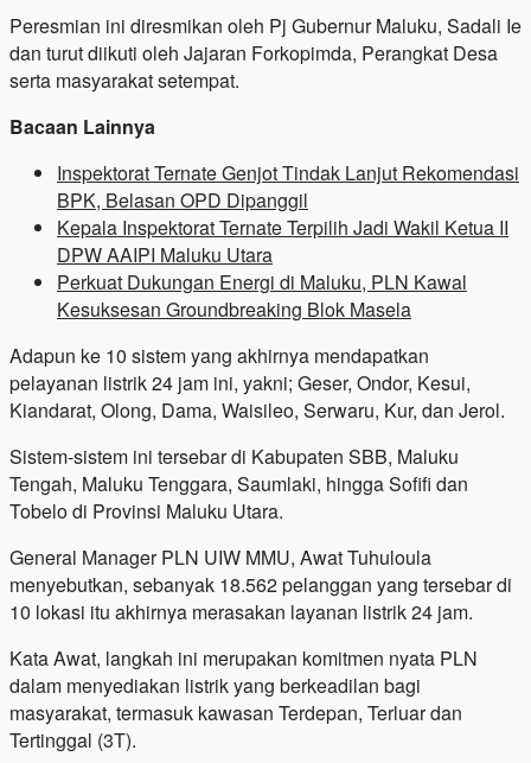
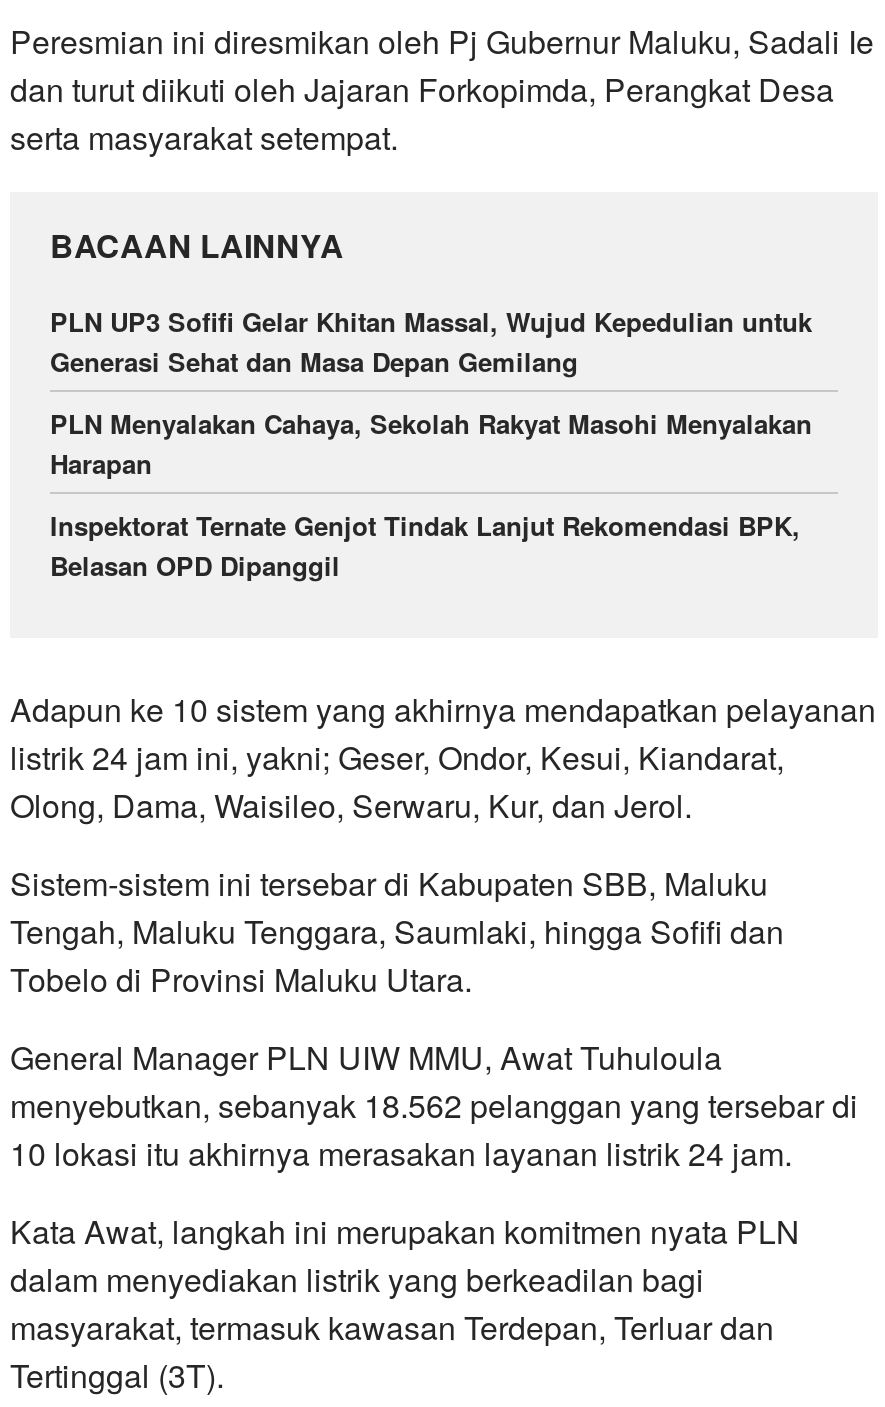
- Bacaan Lainnya
- Inspektorat Ternate Genjot Tindak Lanjut Rekomendasi
- BPK, Belasan OPD Dipanggil
- Kepala Inspektorat Ternate Terpilih Jadi Wakil Ketua II
- DPW AAIPI Maluku Utara
- Perkuat Dukungan Energi di Maluku, PLN Kawal
- Kesuksesan Groundbreaking Blok Masela
- Adapun ke 10 sistem yang akhirnya mendapatkan
- pelayanan listrik 24 jam ini, yakni; Geser, Ondor, Kesui,
- Kiandarat, Olong, Dama, Waisileo, Serwaru, Kur, dan Jerol.
+ BACAAN LAINNYA
+ PLN UP3 Sofifi Gelar Khitan Massal, Wujud Kepedulian untuk
+ Generasi Sehat dan Masa Depan Gemilang
+ PLN Menyalakan Cahaya, Sekolah Rakyat Masohi Menyalakan
+ Harapan
+ Inspektorat Ternate Genjot Tindak Lanjut Rekomendasi BPK,
+ Belasan OPD Dipanggil
+ Adapun ke 10 sistem yang akhirnya mendapatkan pelayanan
+ listrik 24 jam ini, yakni; Geser, Ondor, Kesui, Kiandarat,
+ Olong, Dama, Waisileo, Serwaru, Kur, dan Jerol.
